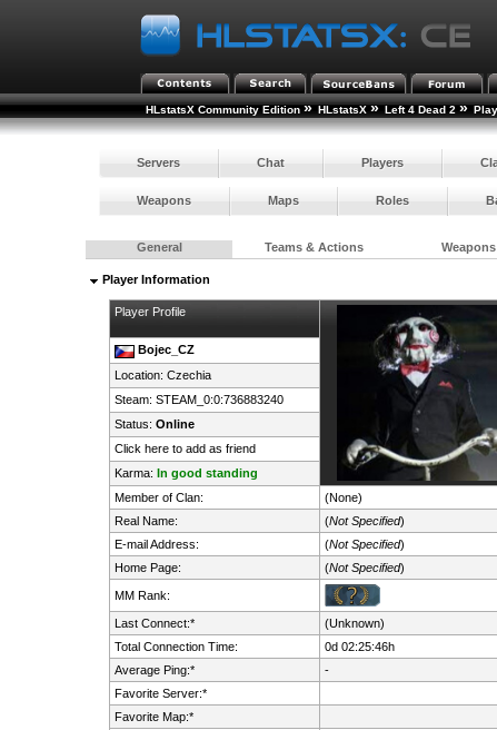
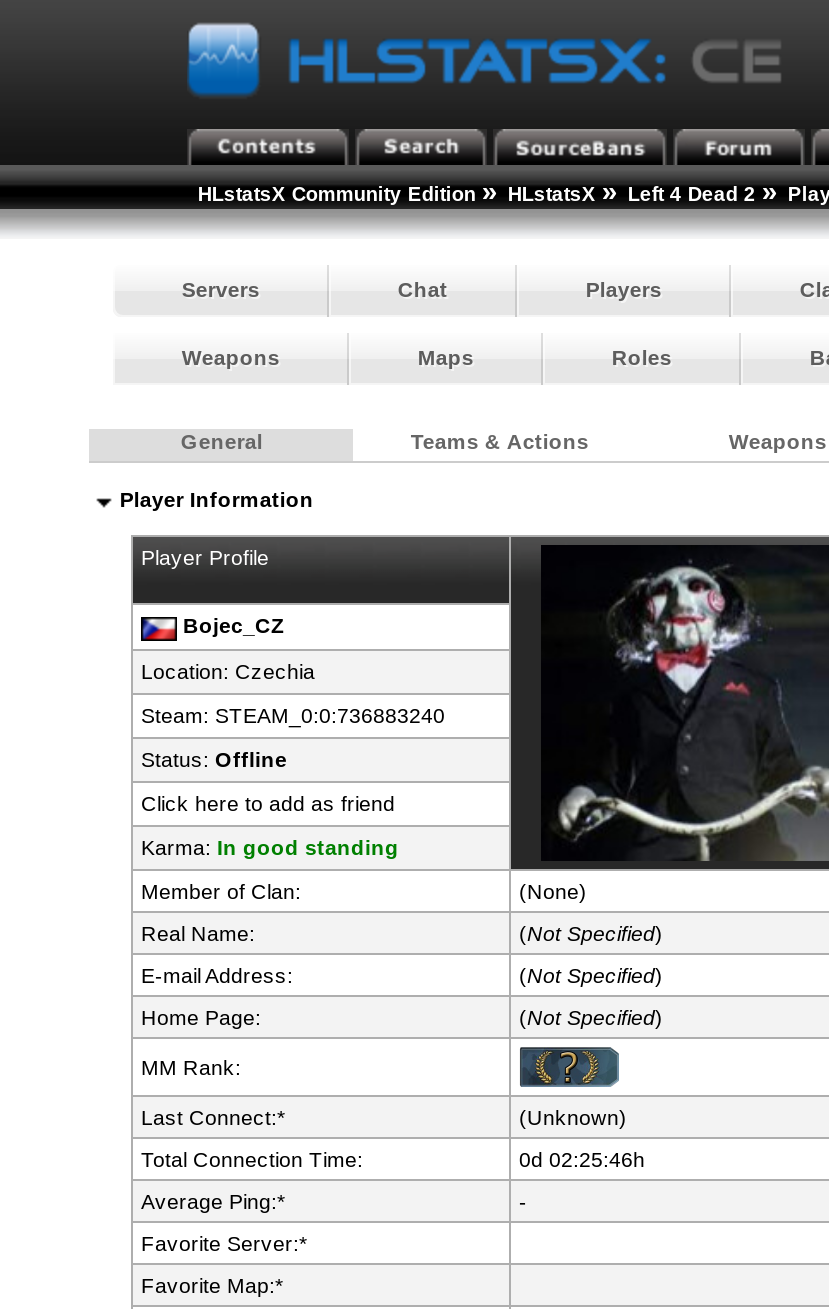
- Status: Online
+ Status: Offline
